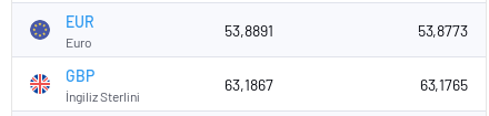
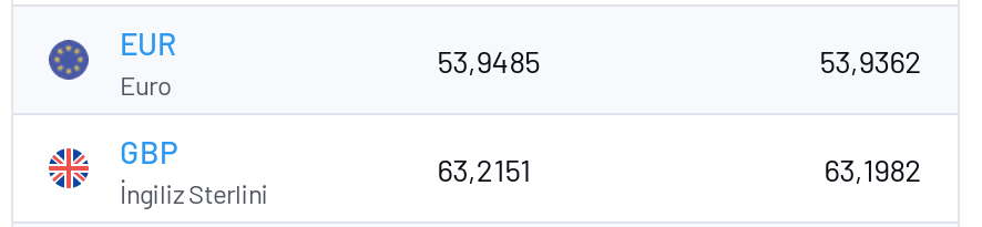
- 53,8891
+ 53,9485

- 53,8773
+ 53,9362

- 63,1867
+ 63,2151

- 63,1765
+ 63,1982
